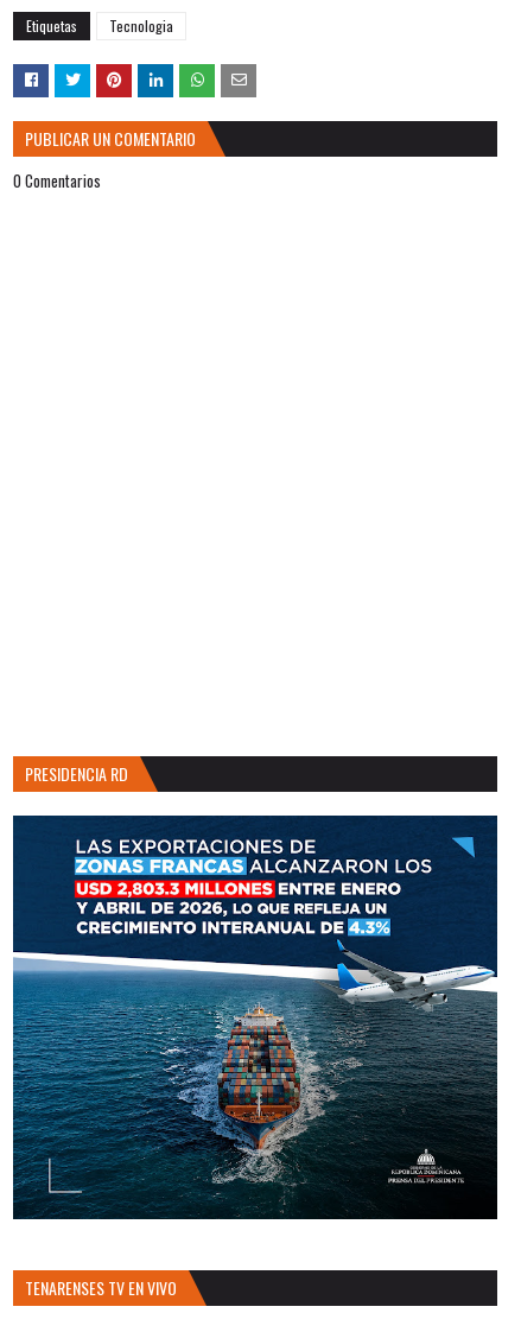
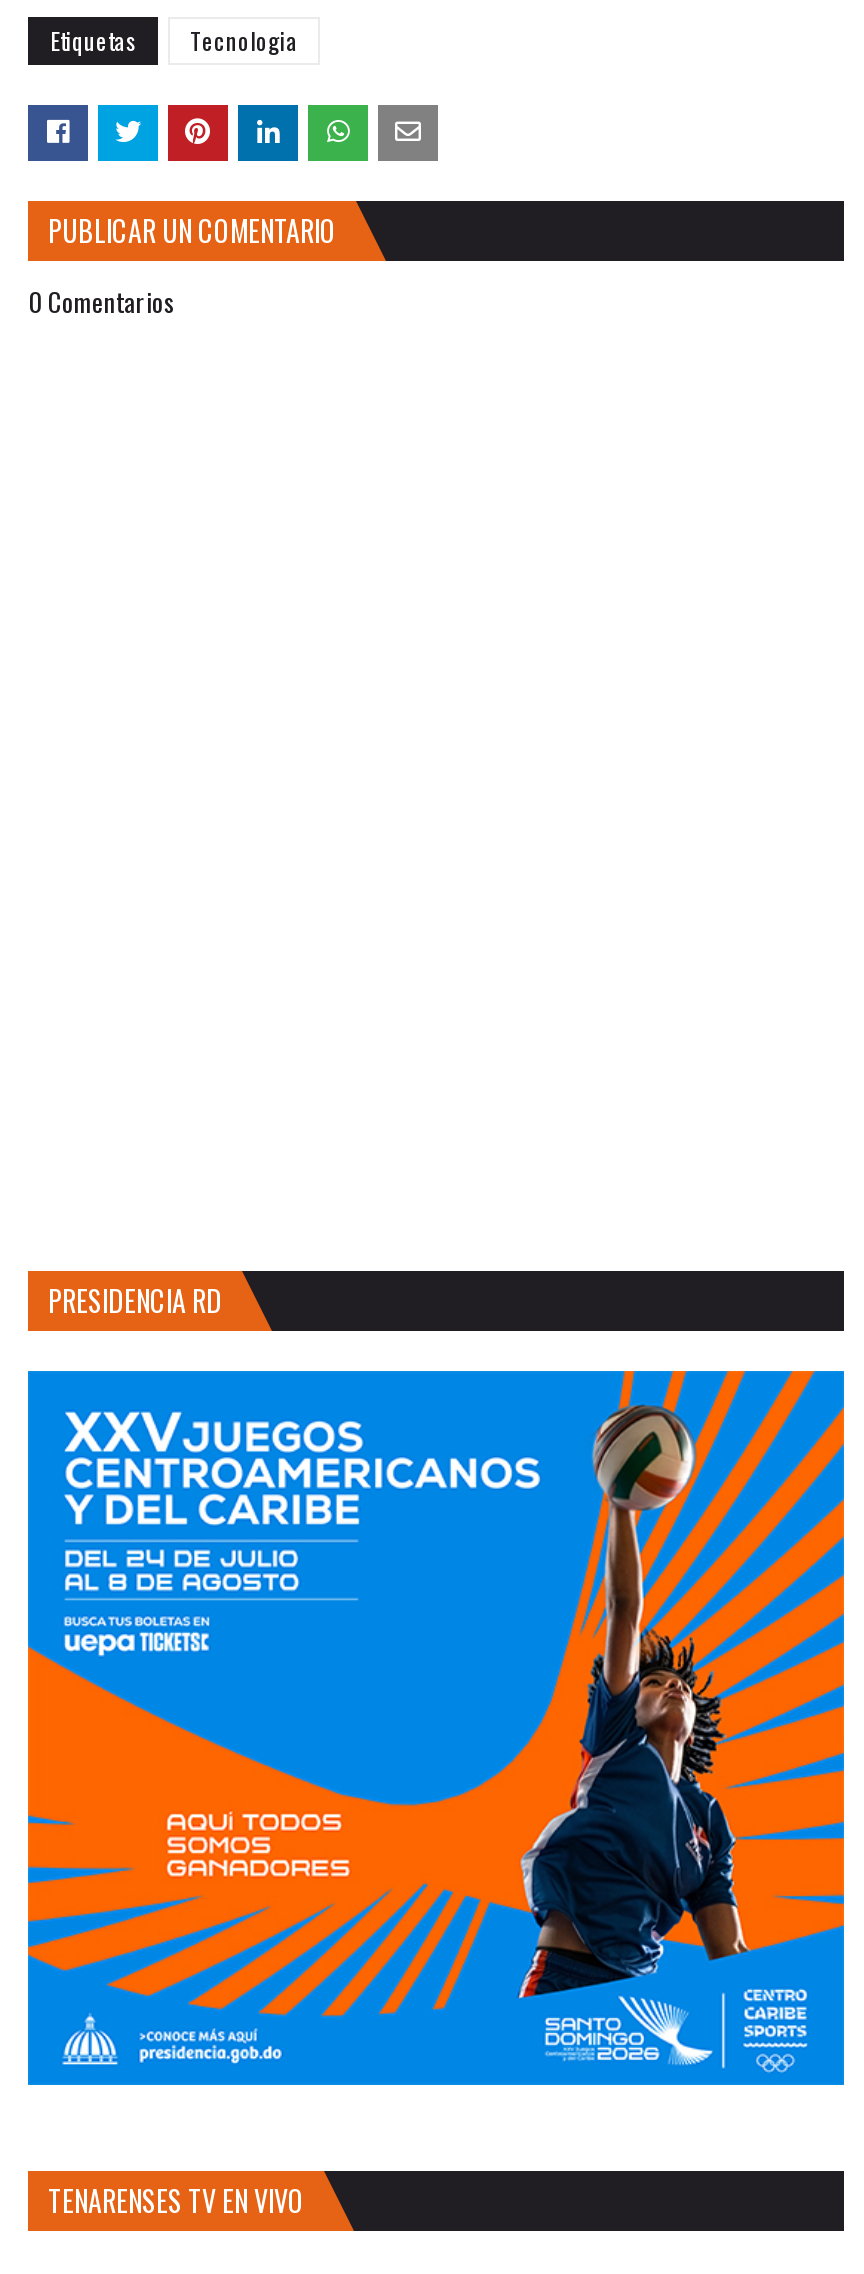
- [image]
+ [image]
